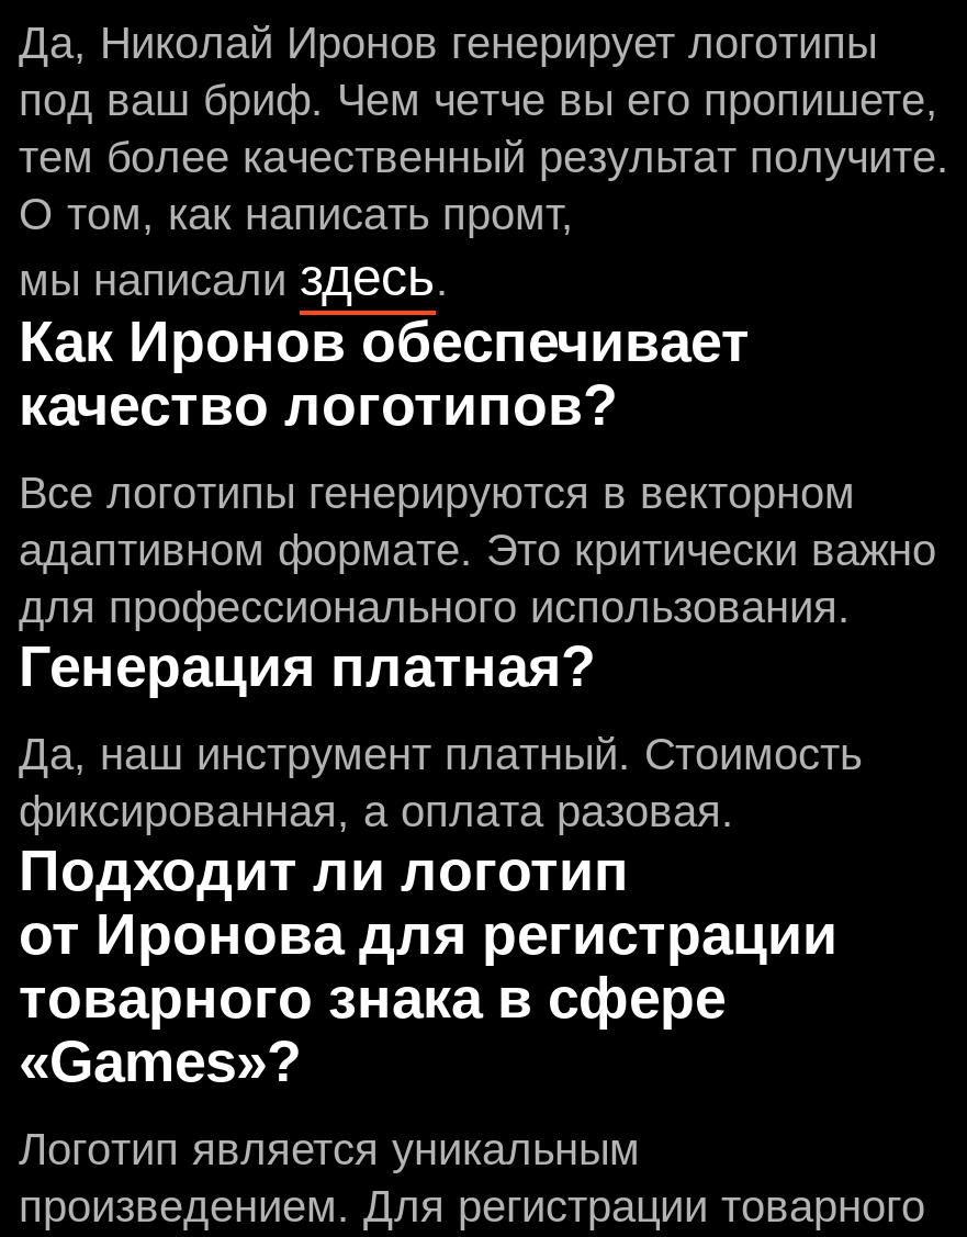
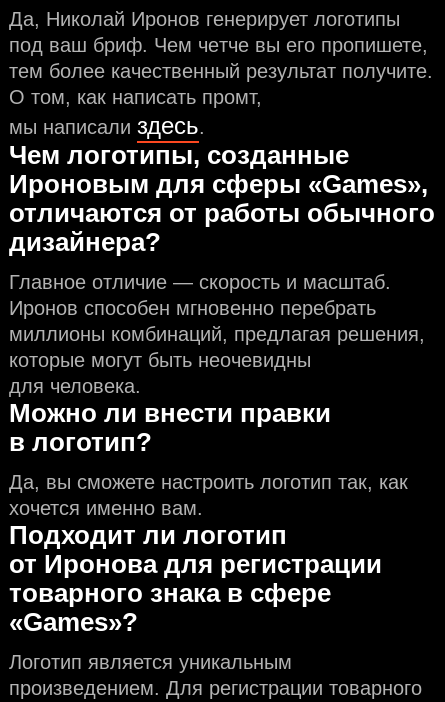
- Как Иронов обеспечивает
- качество логотипов?
+ Чем логотипы, созданные
+ Ироновым для сферы «Games»,
+ отличаются от работы обычного
+ дизайнера?

- Все логотипы генерируются в векторном
- адаптивном формате. Это критически важно
- для профессионального использования.
- Генерация платная?
+ Главное отличие — скорость и масштаб.
+ Иронов способен мгновенно перебрать
+ миллионы комбинаций, предлагая решения,
+ которые могут быть неочевидны
+ для человека.
+ Можно ли внести правки
+ в логотип?

- Да, наш инструмент платный. Стоимость
- фиксированная, а оплата разовая.
+ Да, вы сможете настроить логотип так, как
+ хочется именно вам.
